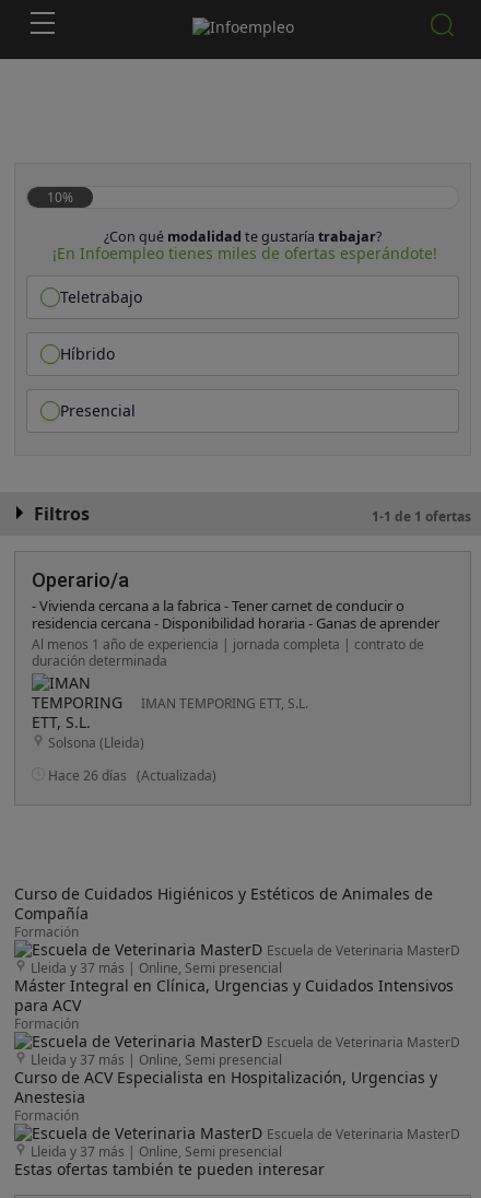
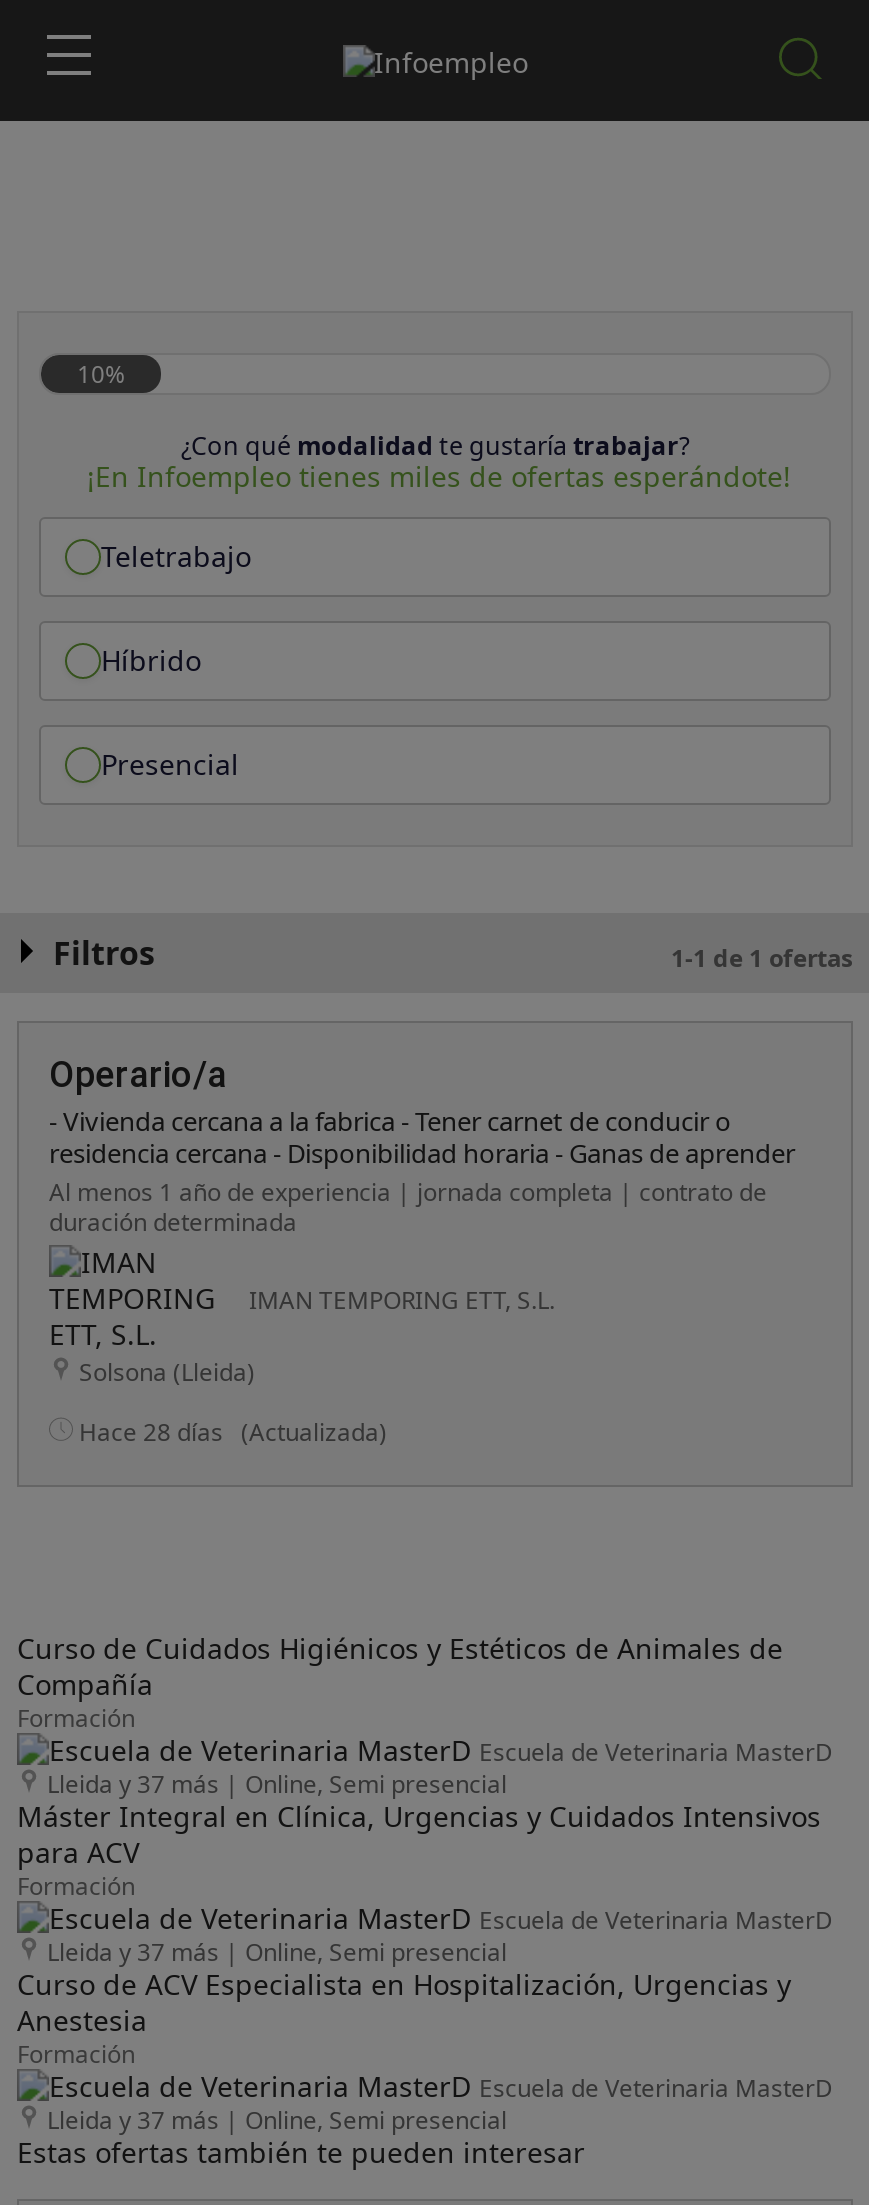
- Hace 26 días (Actualizada)
+ Hace 28 días (Actualizada)
